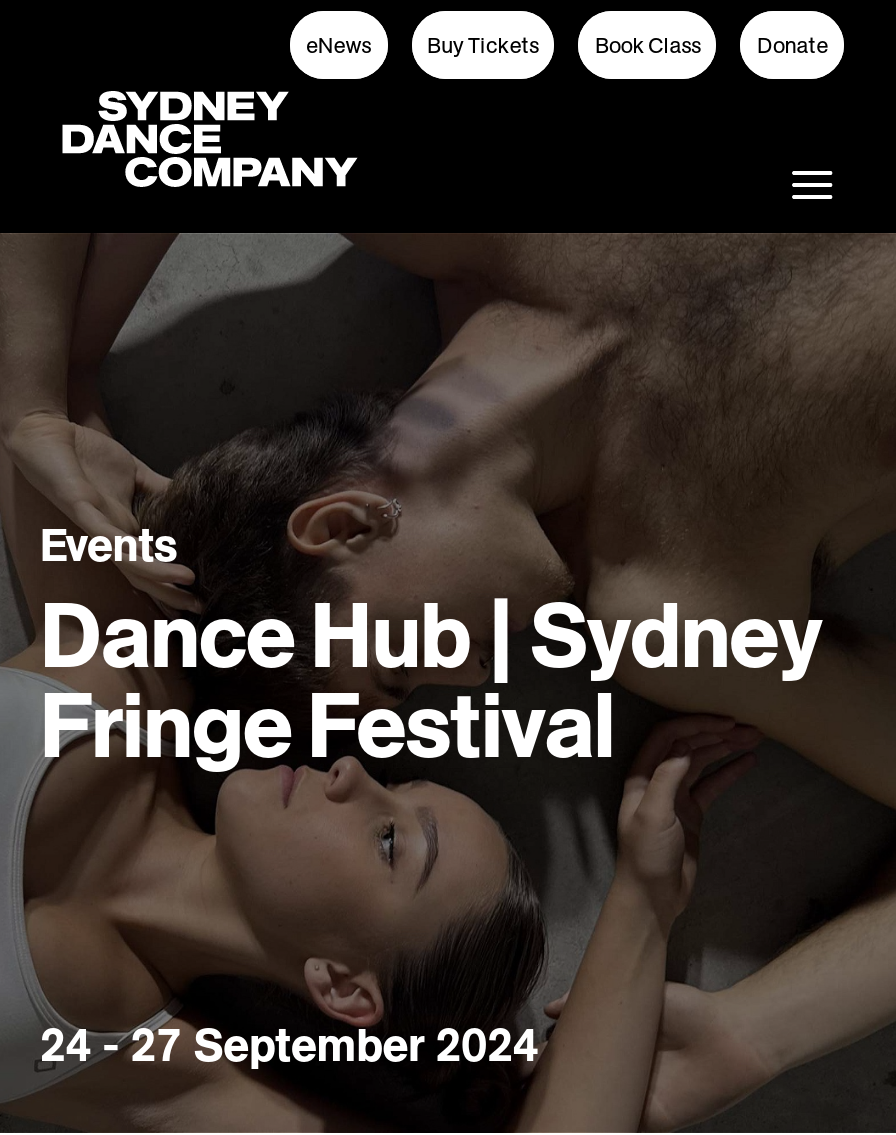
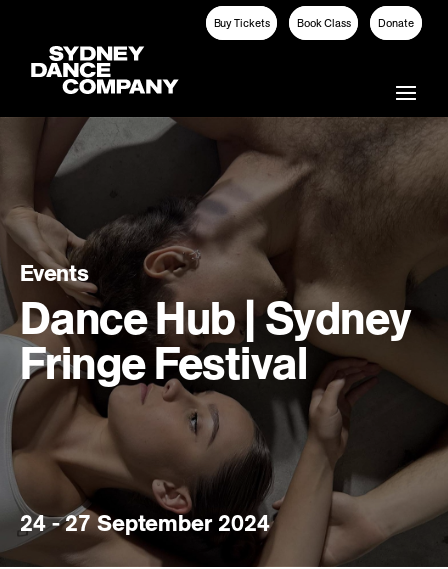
- eNews
